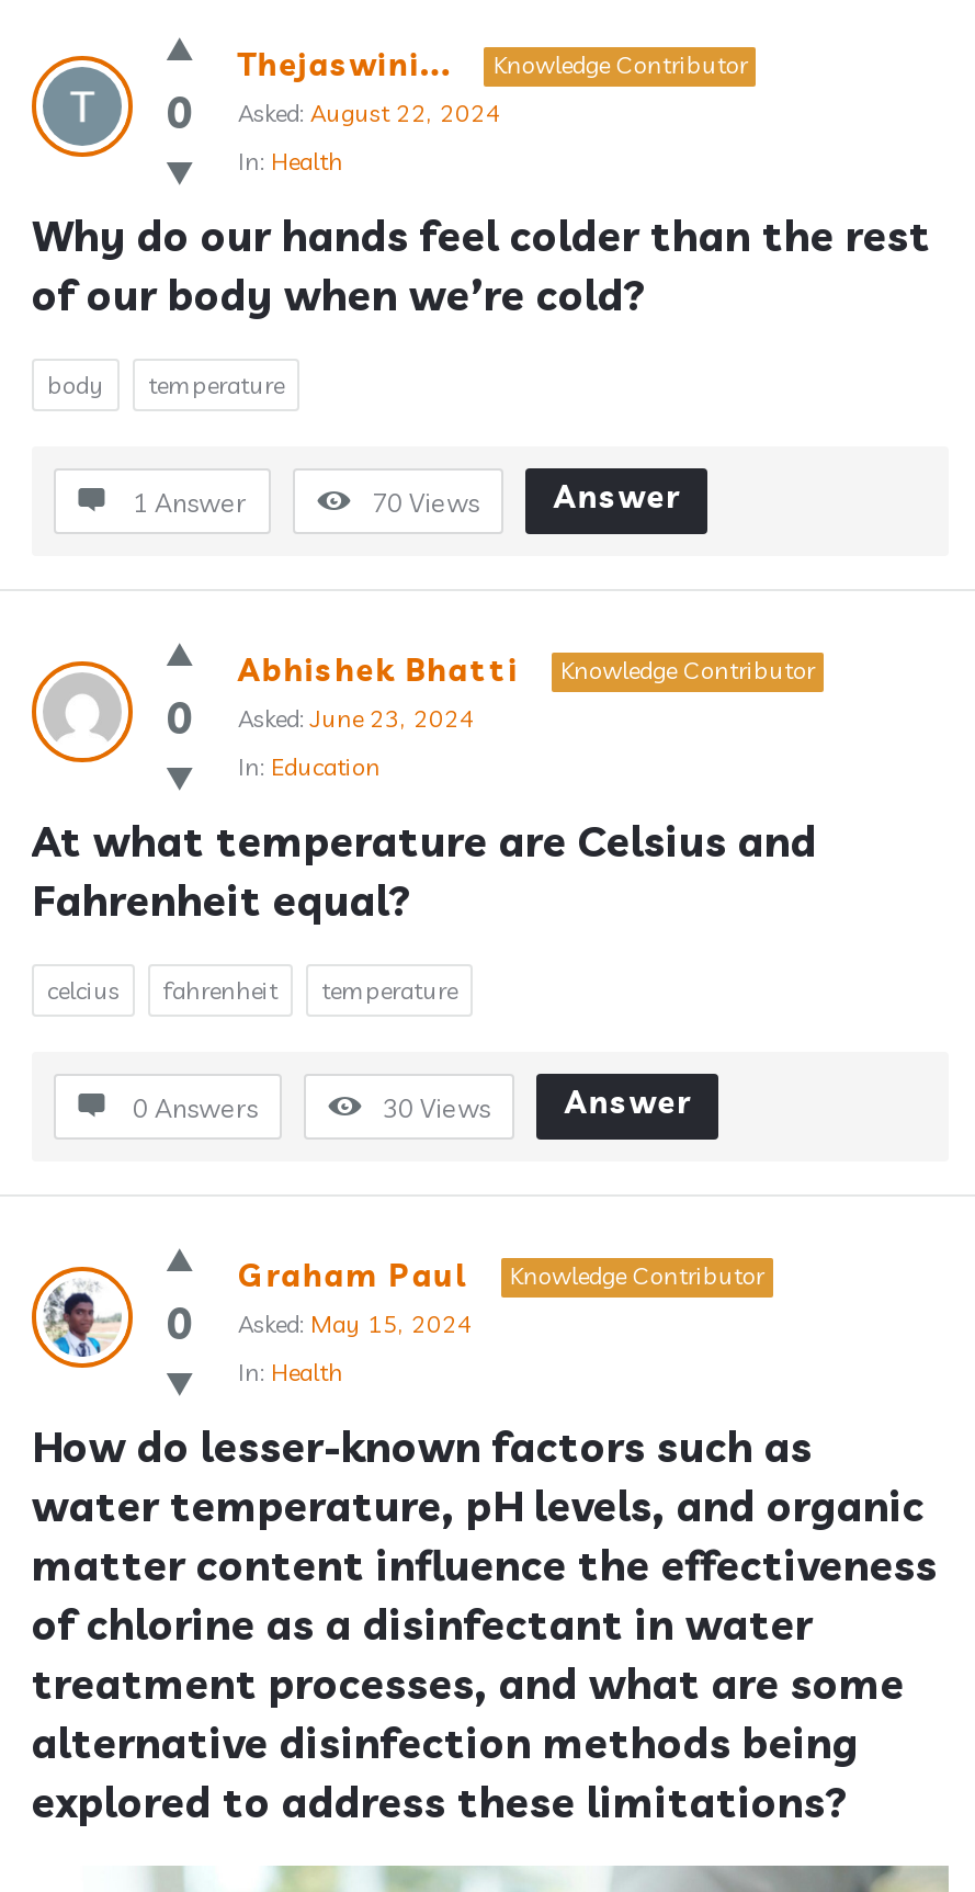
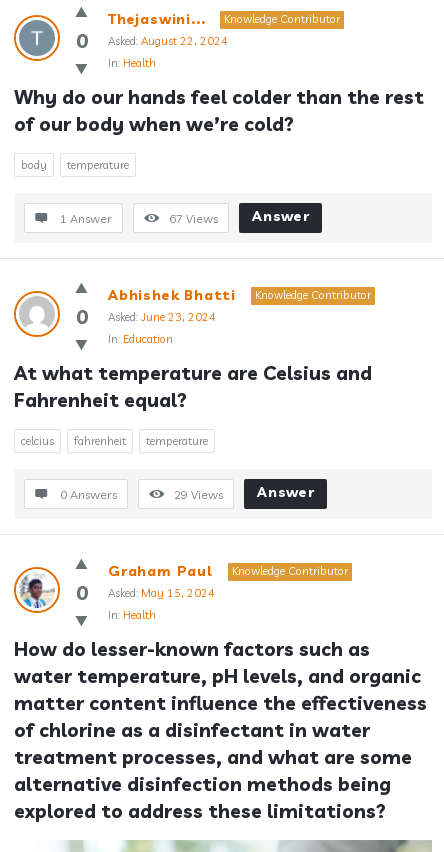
- 70 Views
+ 67 Views

- 30 Views
+ 29 Views
